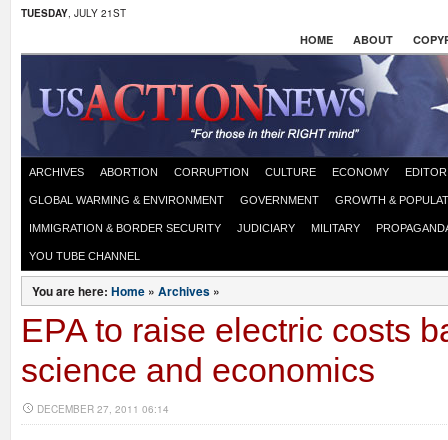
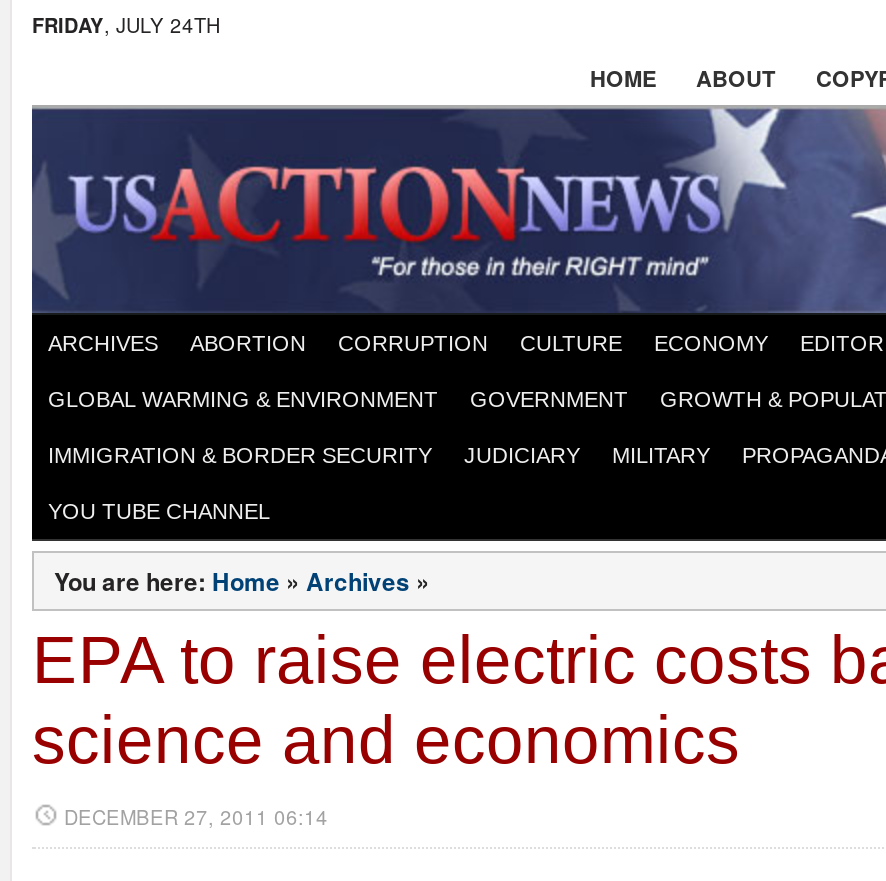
- TUESDAY, JULY 21ST
+ FRIDAY, JULY 24TH
